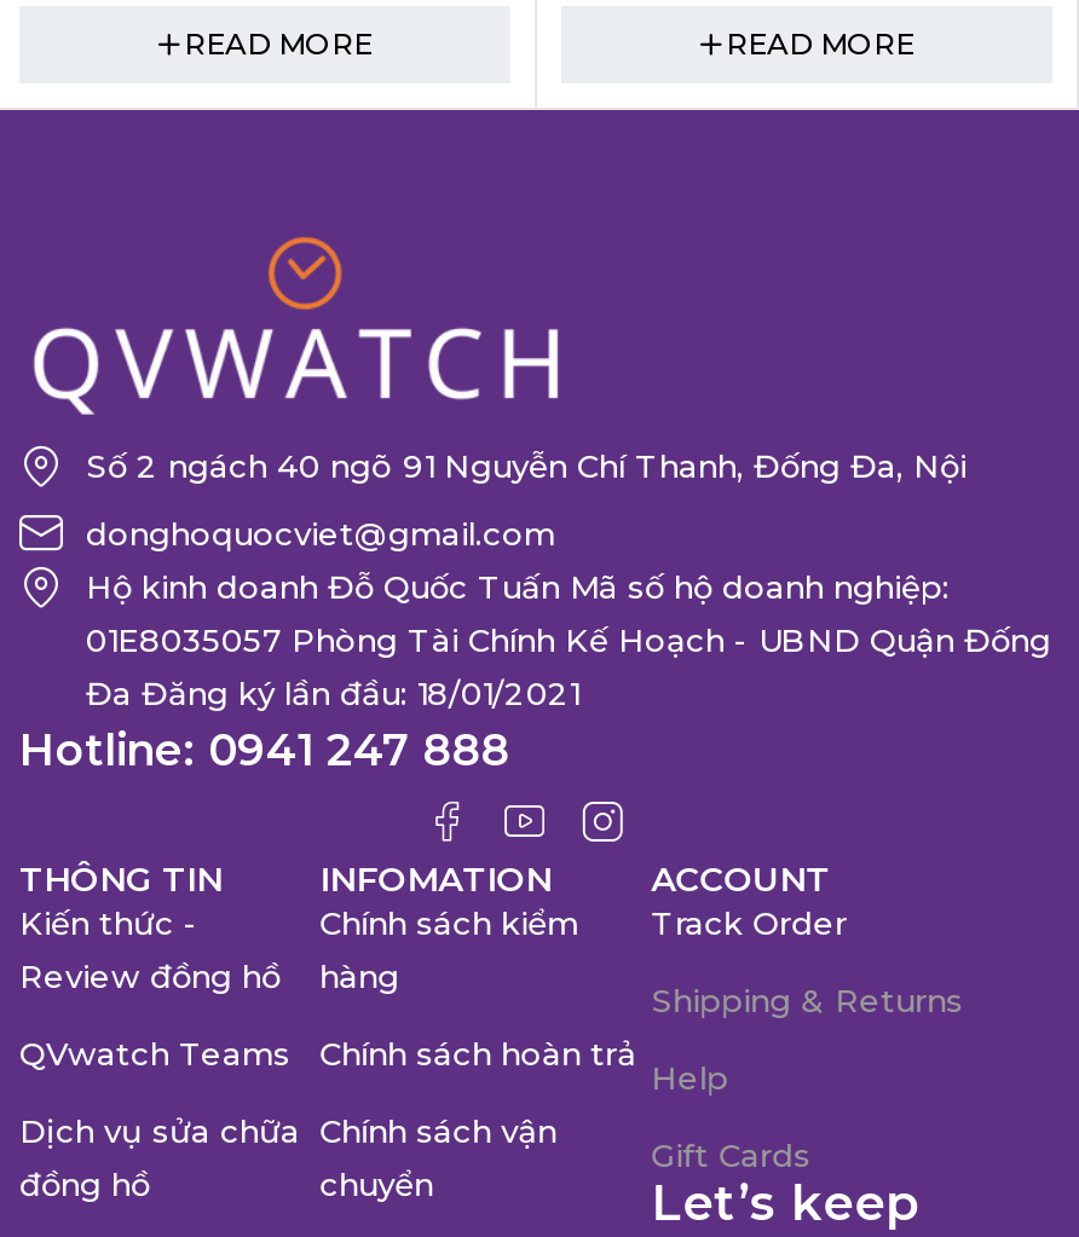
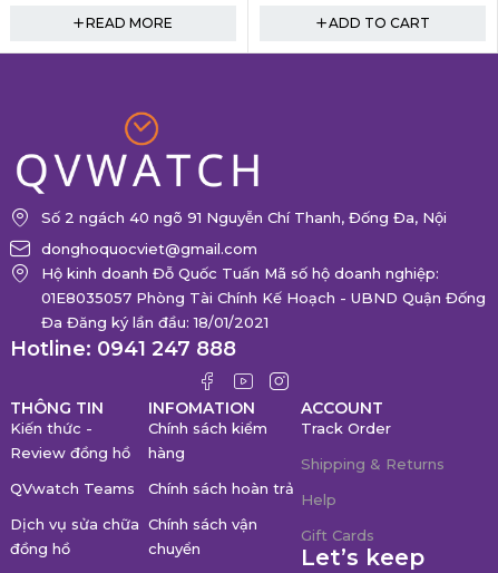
- READ MORE
+ ADD TO CART
